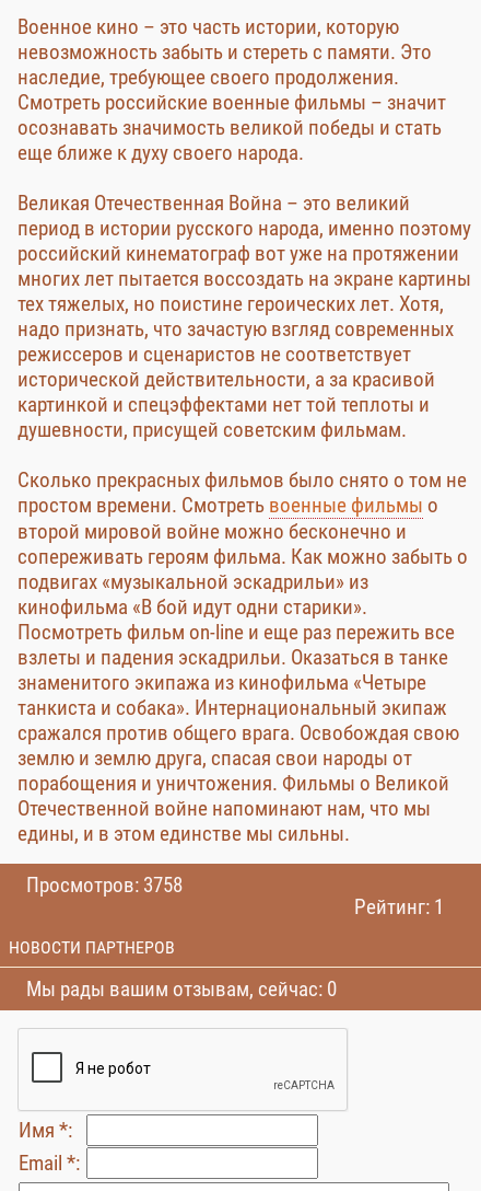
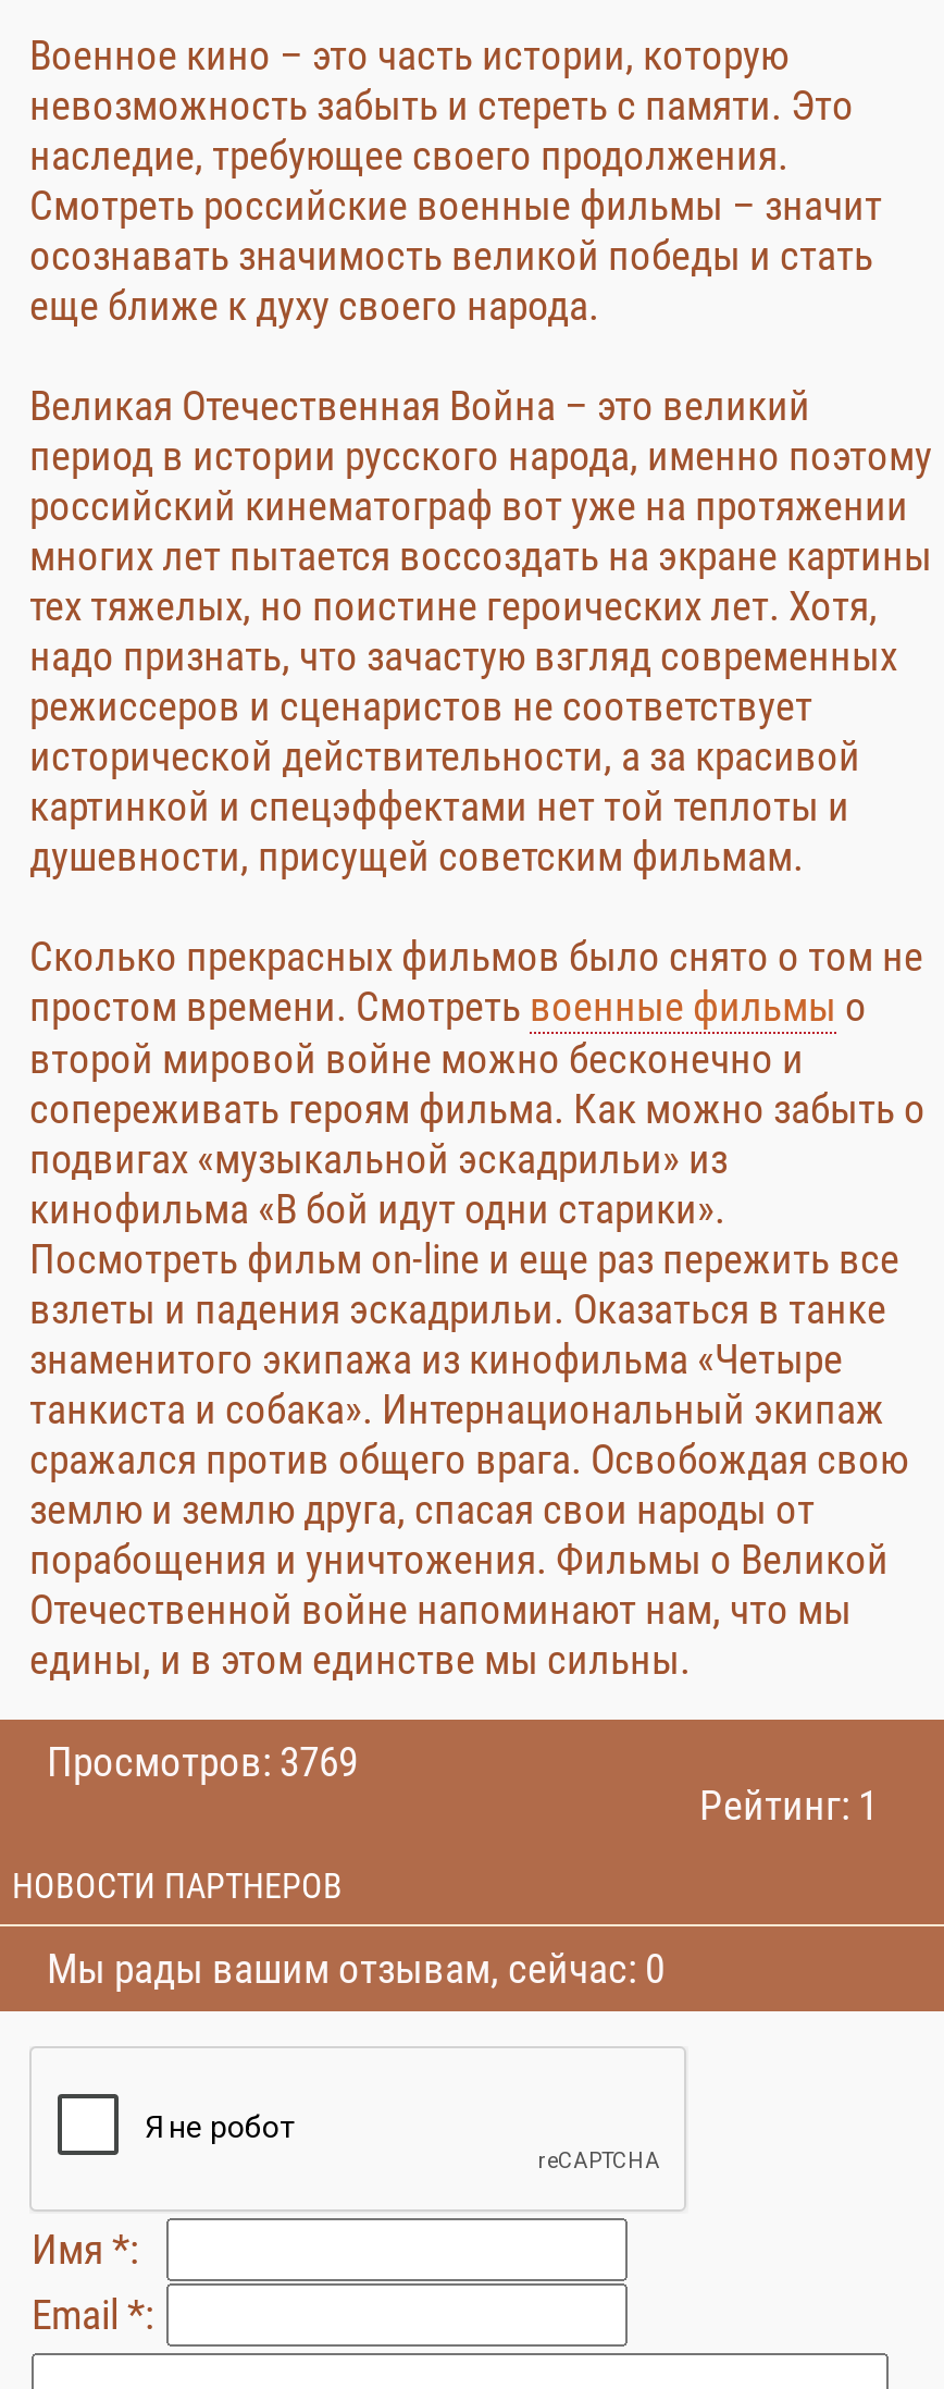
- Просмотров: 3758
+ Просмотров: 3769
